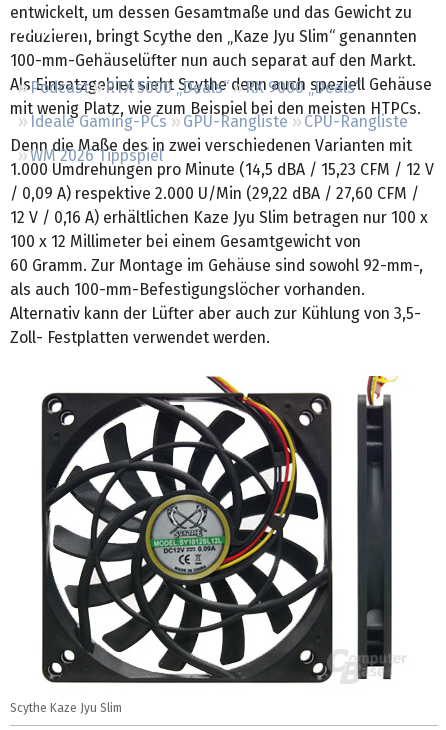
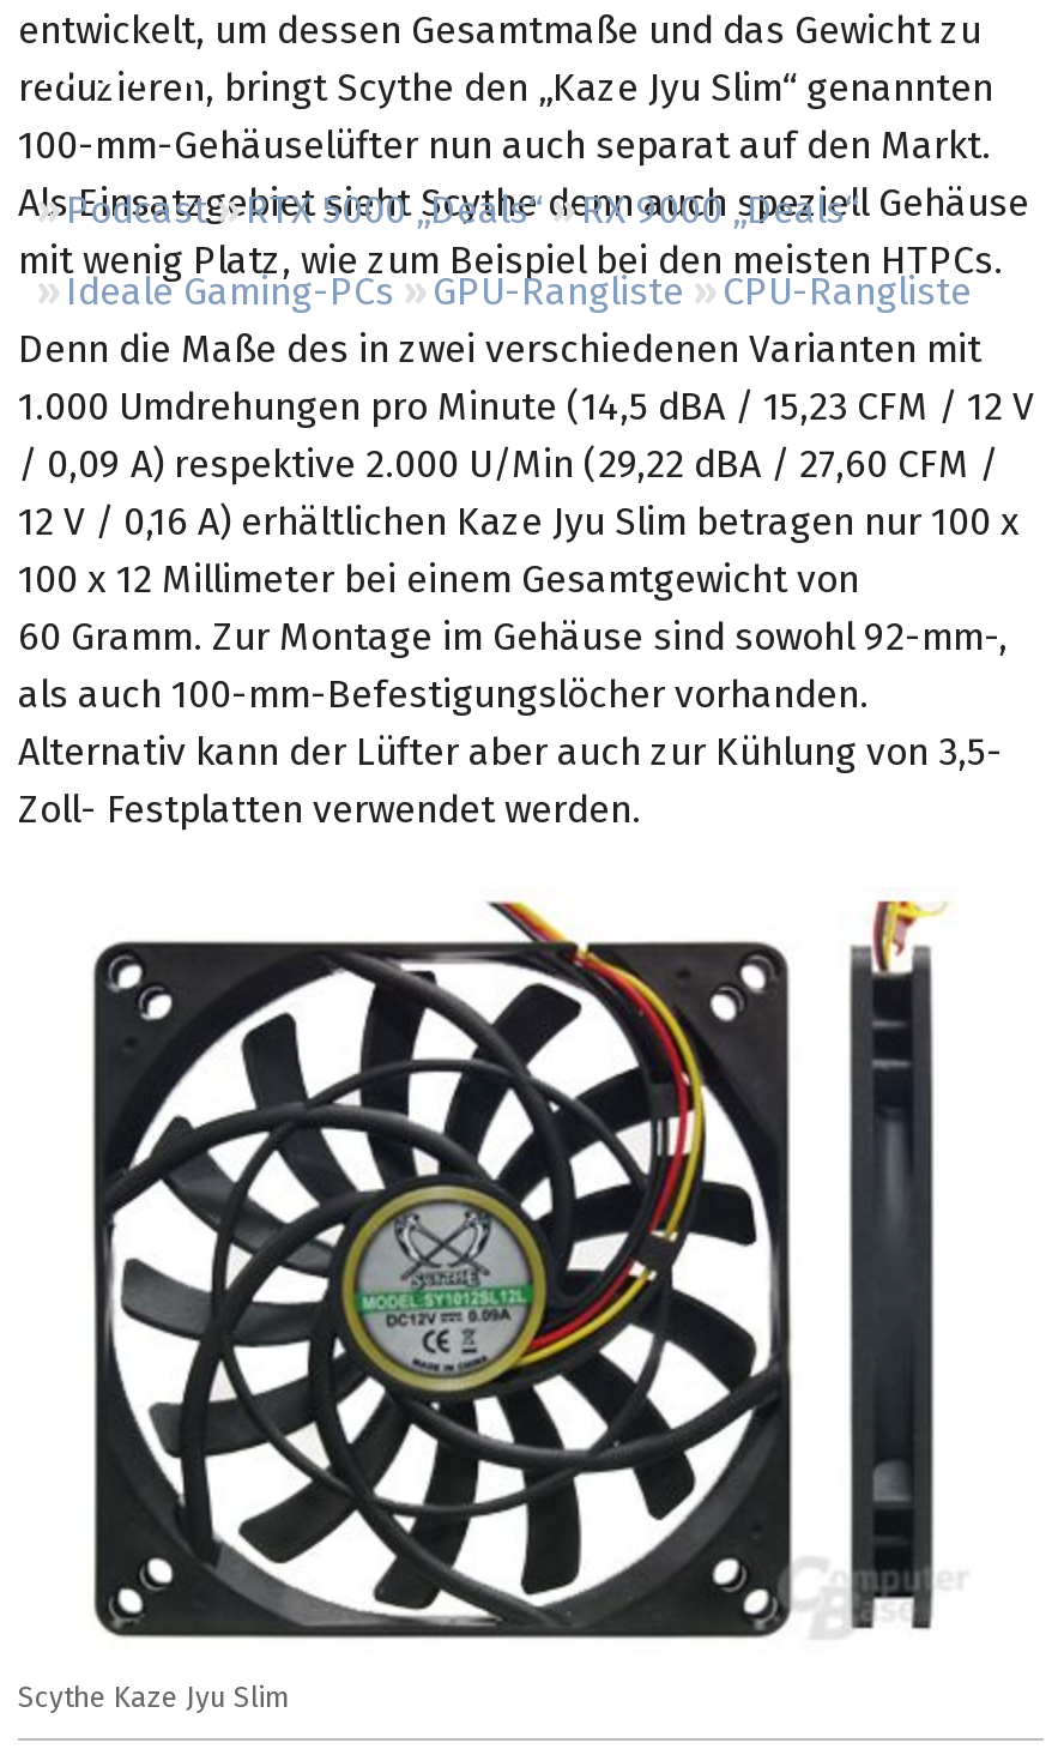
- WM 2026 Tippspiel
